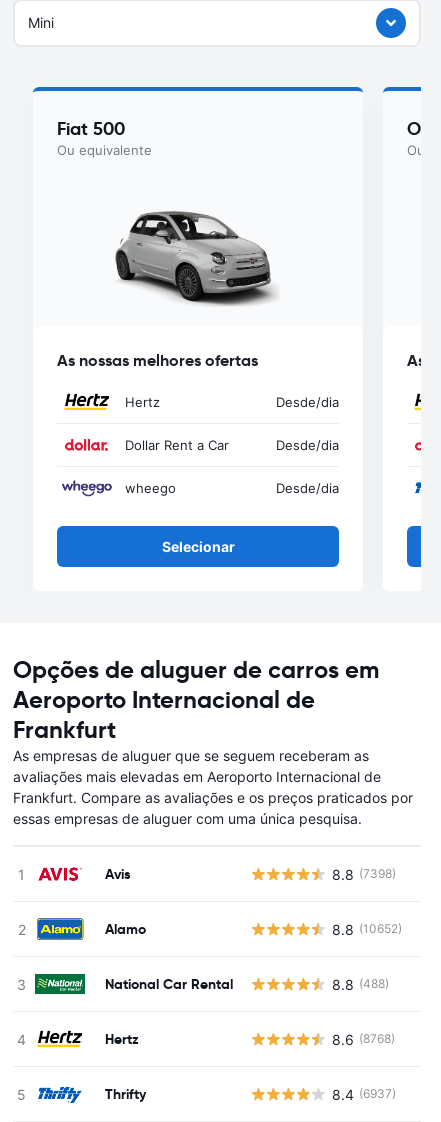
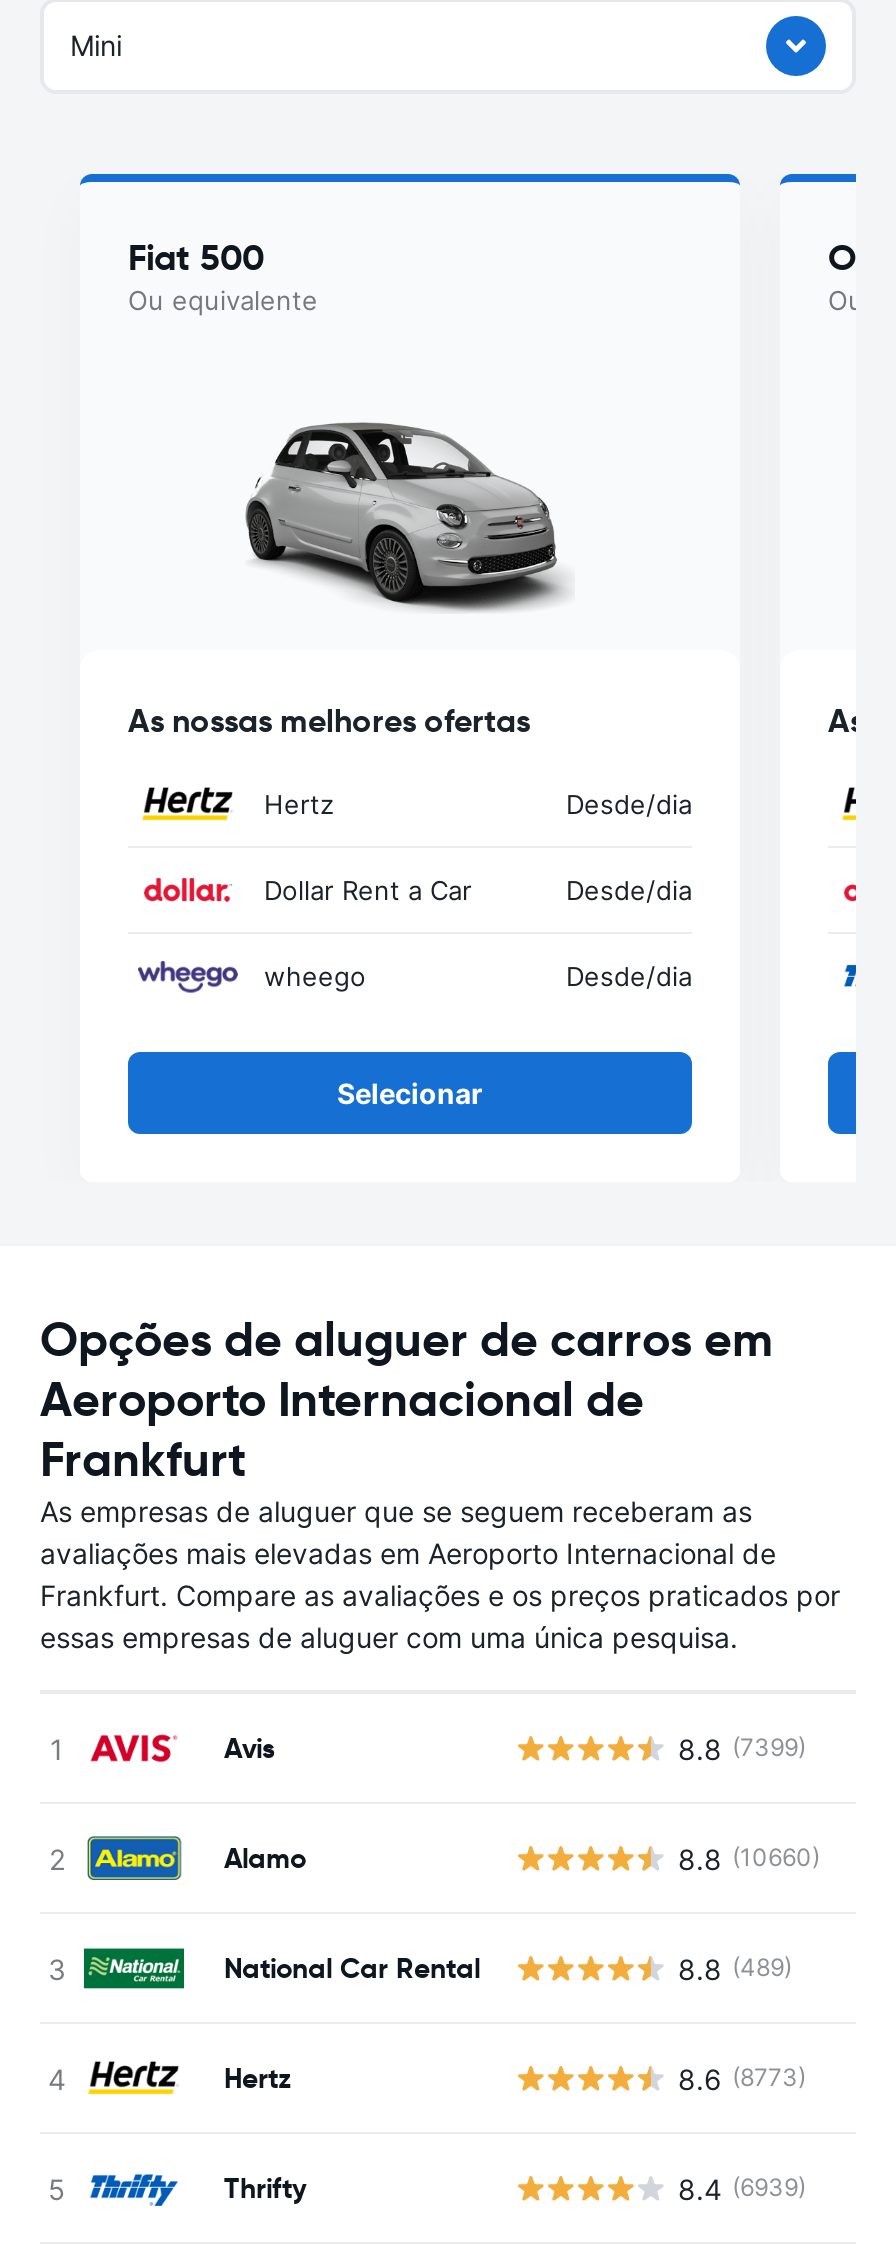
- 8.8 (7398)
+ 8.8 (7399)

- 8.8 (10652)
+ 8.8 (10660)

- 8.8 (488)
+ 8.8 (489)

- 8.6 (8768)
+ 8.6 (8773)

- 8.4 (6937)
+ 8.4 (6939)
